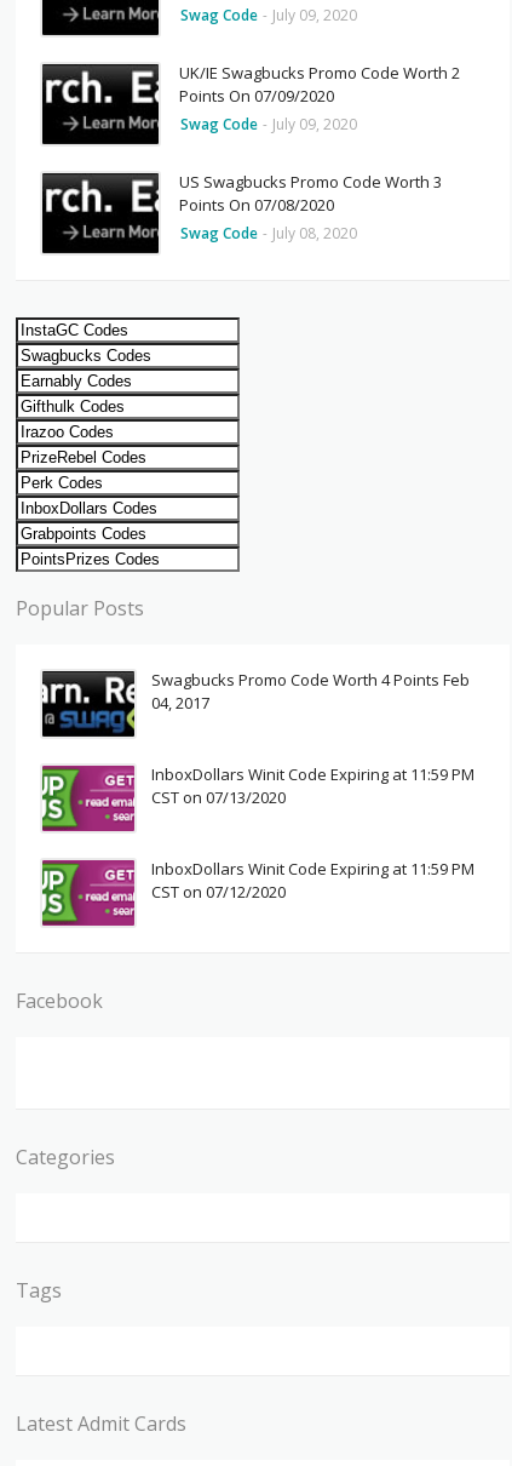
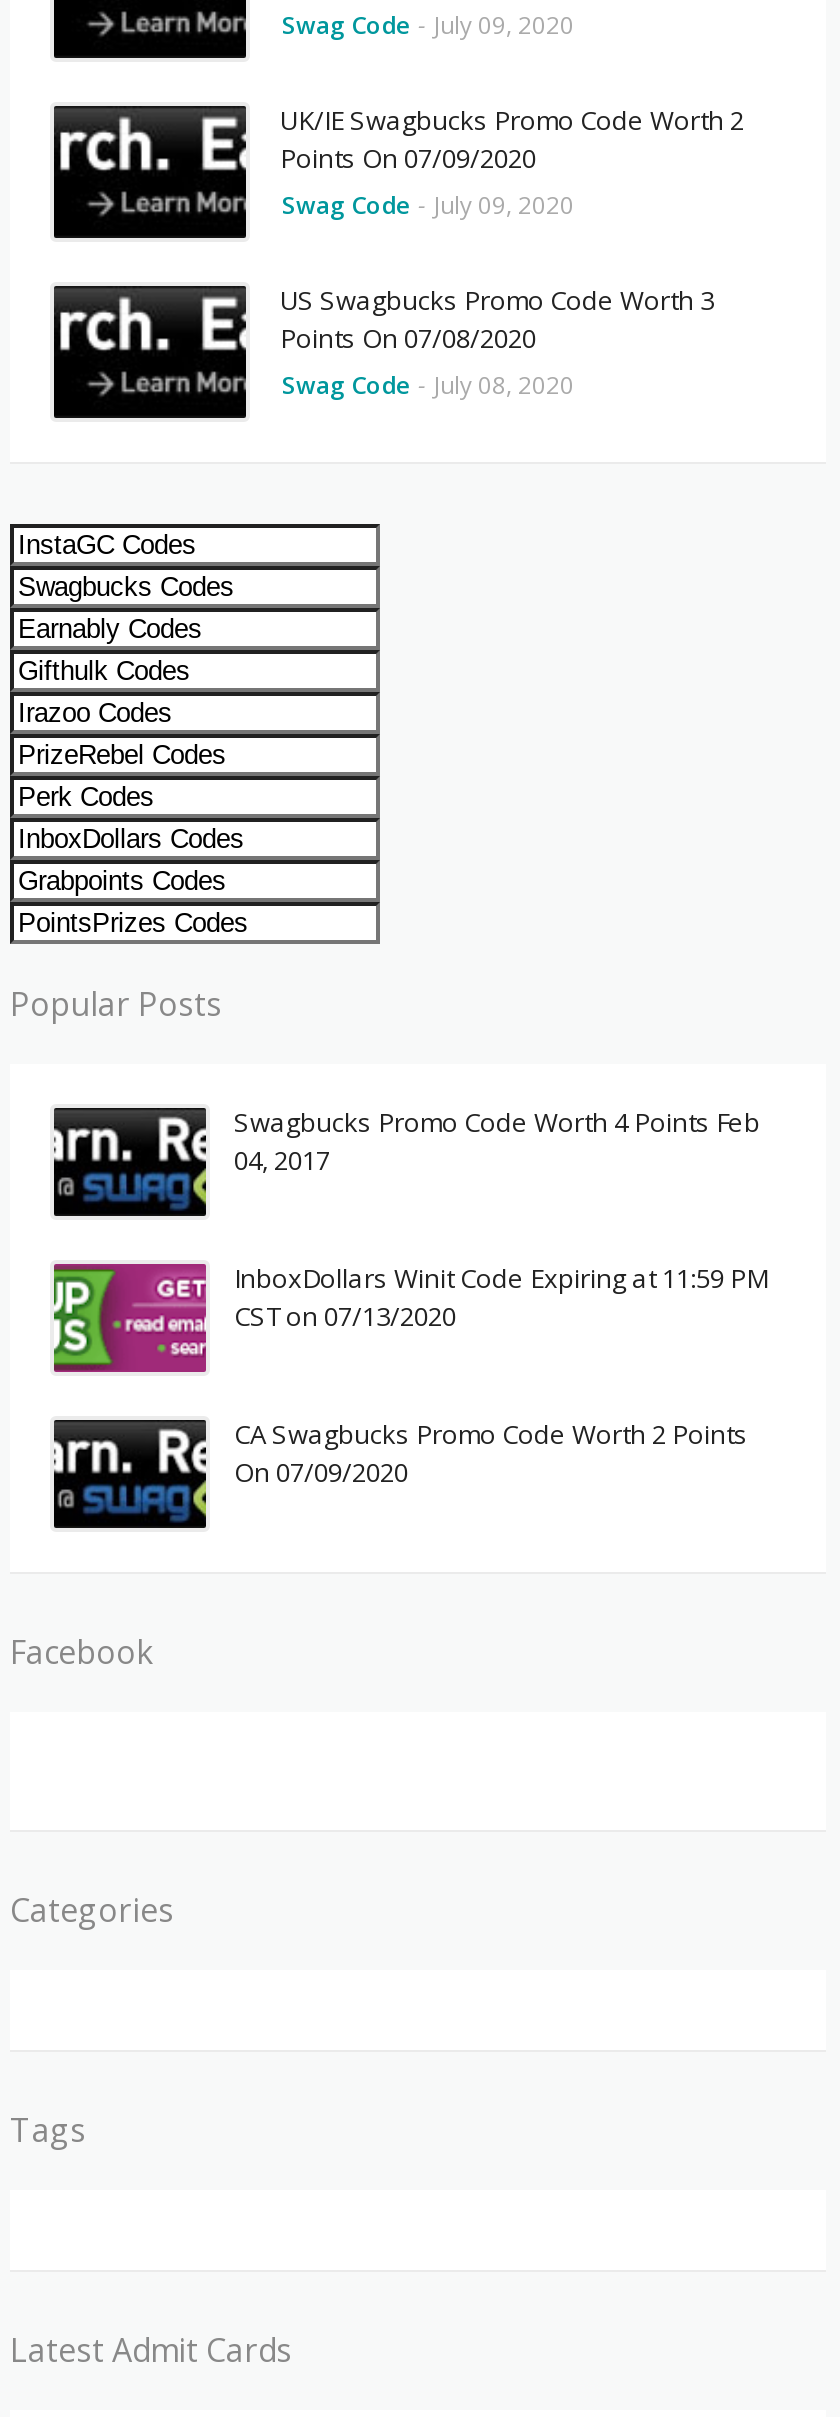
- [image]
- InboxDollars Winit Code Expiring at 11:59 PM
- CST on 07/12/2020
+ [image]
+ CA Swagbucks Promo Code Worth 2 Points
+ On 07/09/2020
